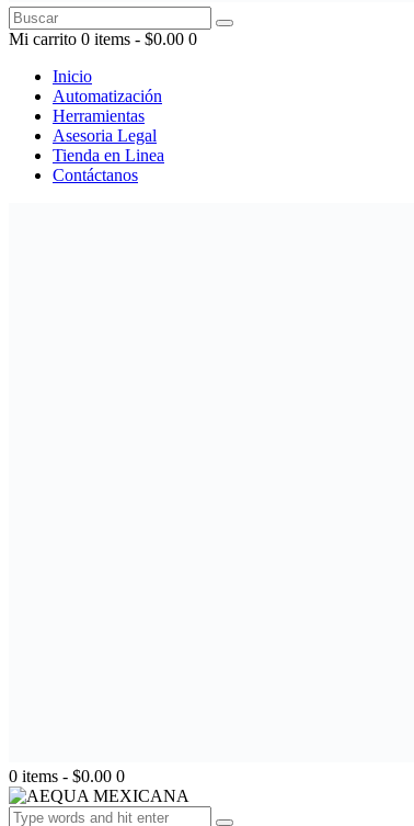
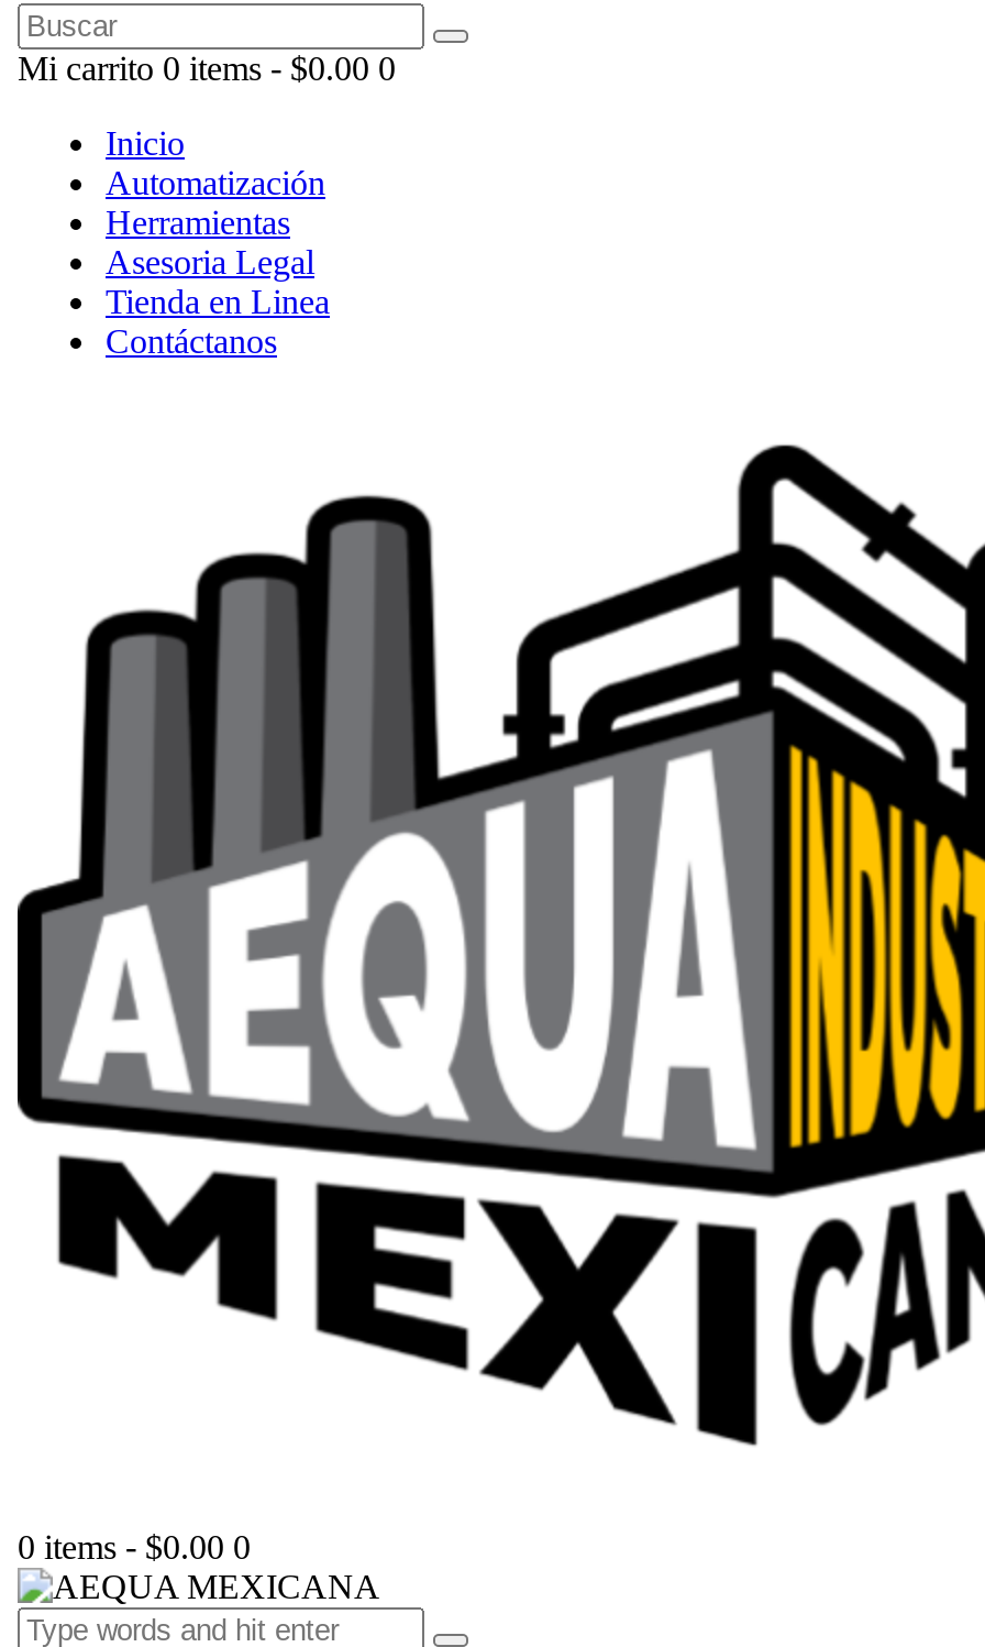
+ [image]
